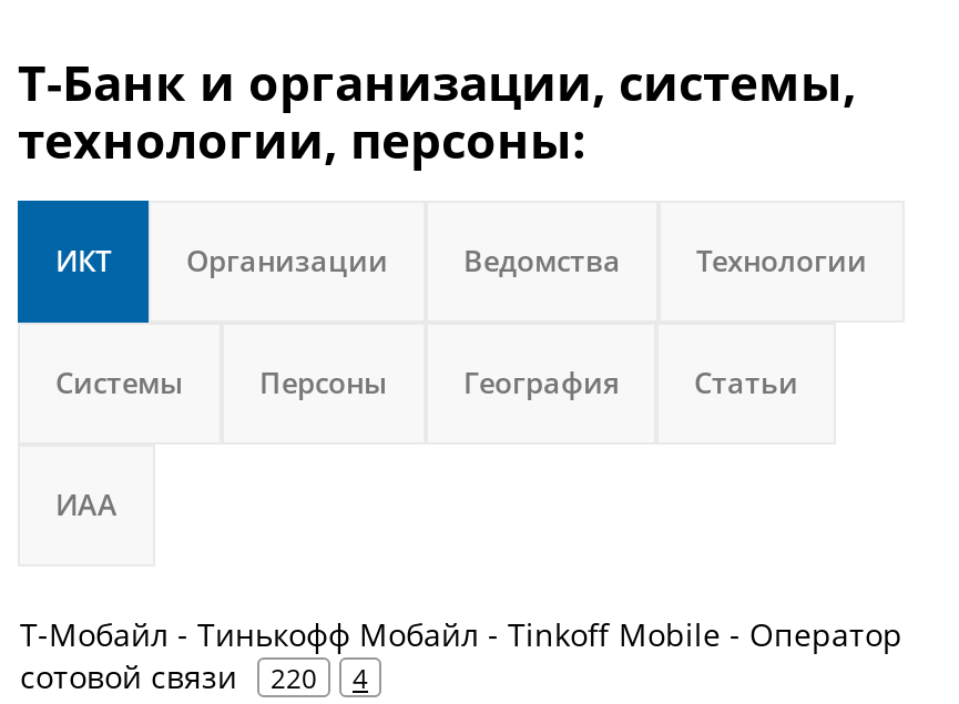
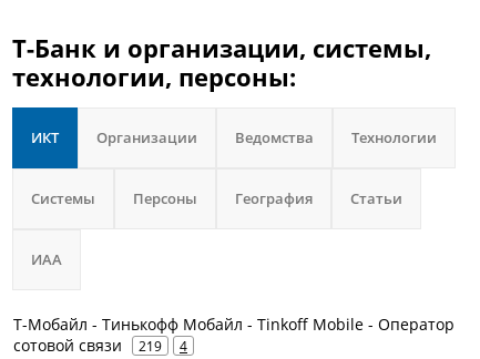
- сотовой связи 220 4
+ сотовой связи 219 4
